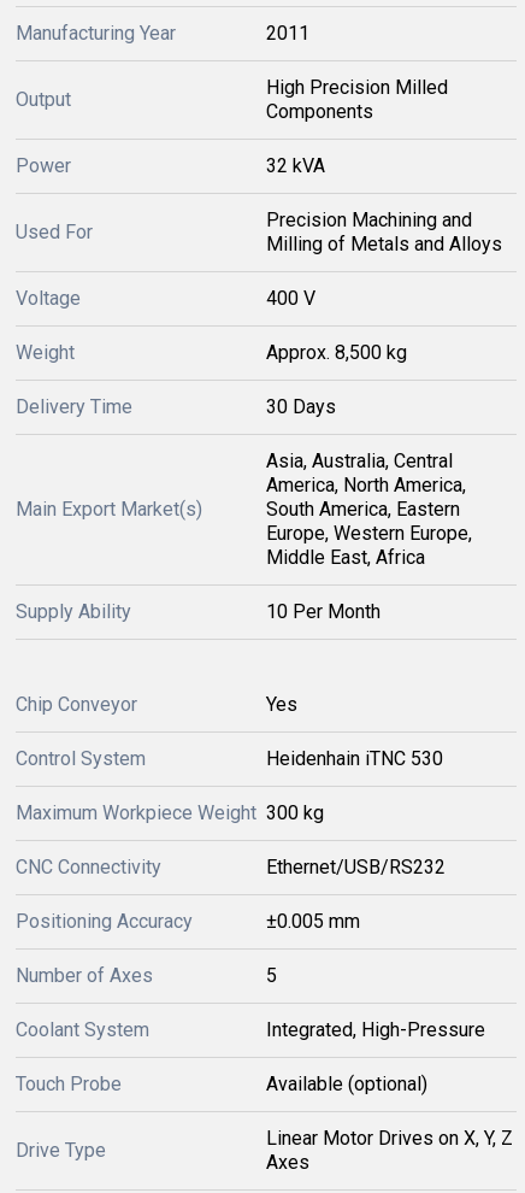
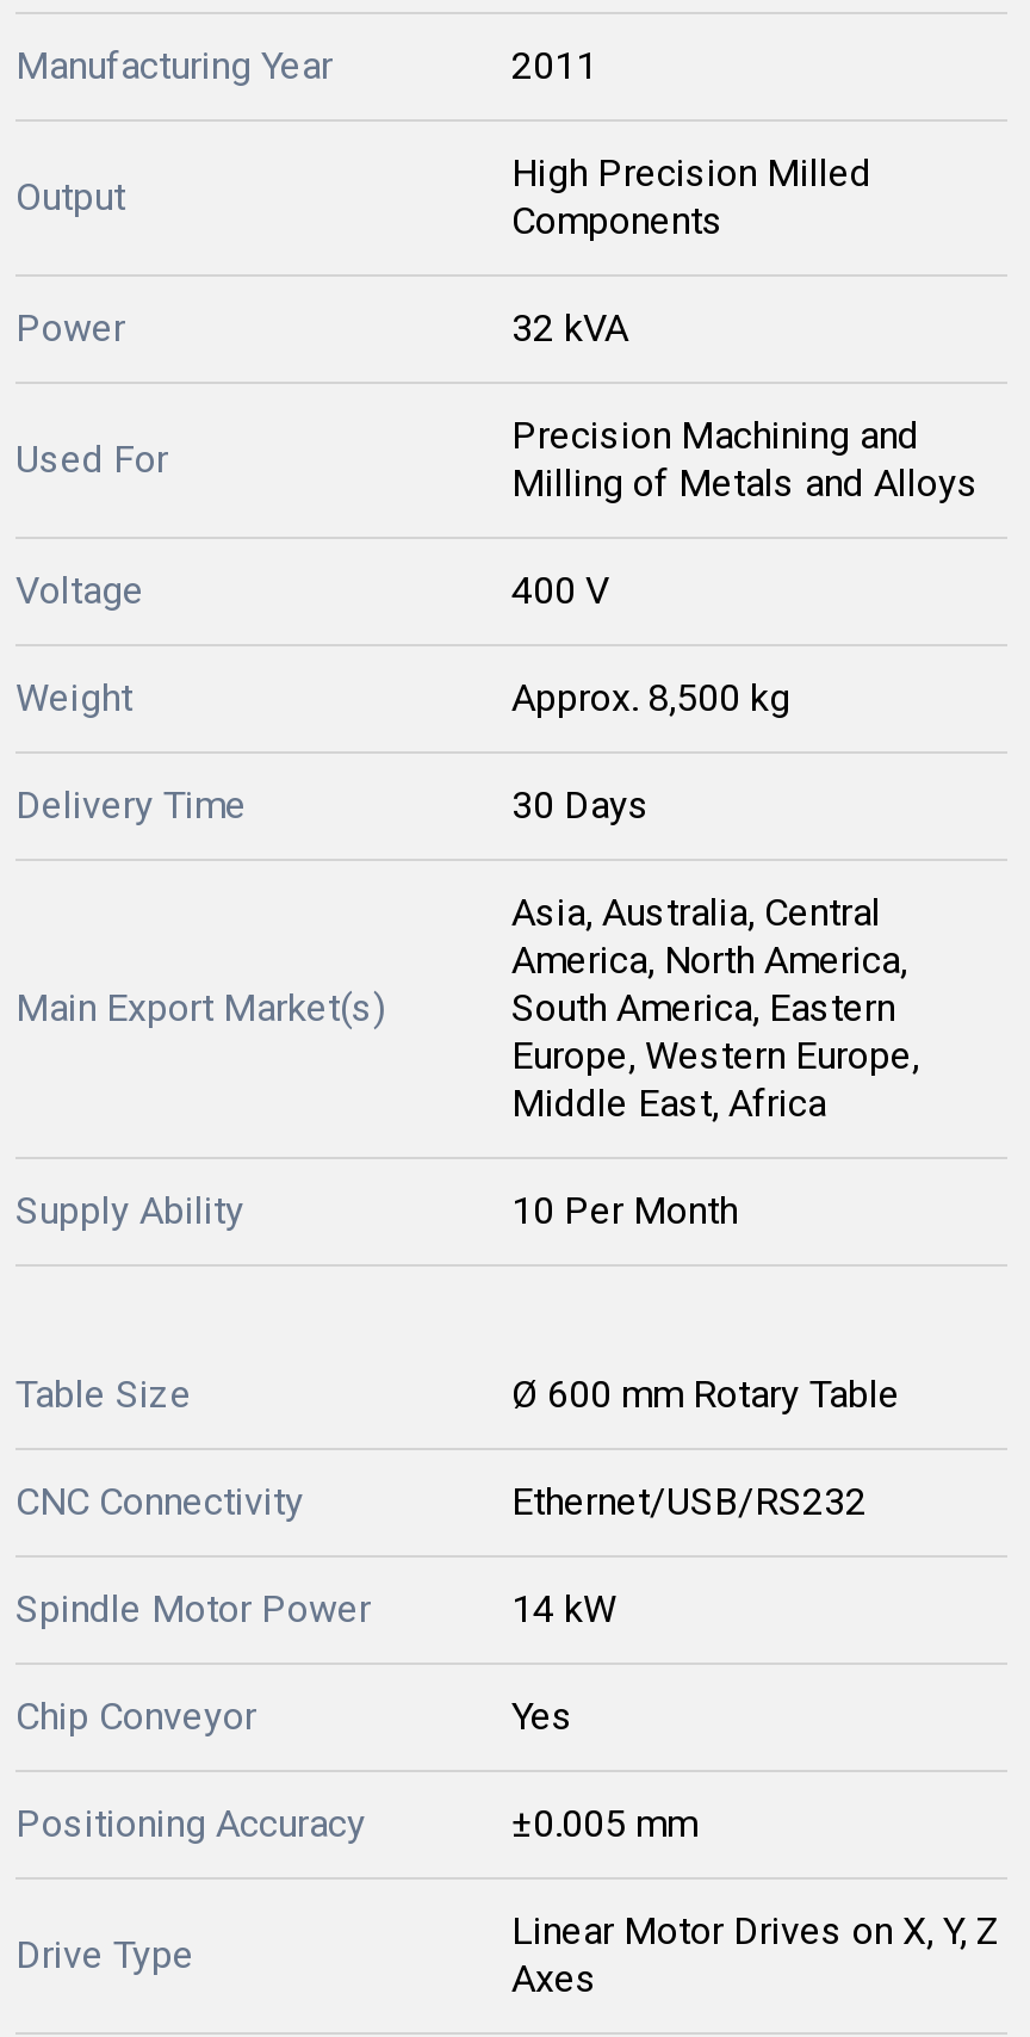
+ Table Size
+ Ø 600 mm Rotary Table
+ Spindle Motor Power
+ 14 kW

moved down: Chip Conveyor | Yes

- Control System
- Heidenhain iTNC 530
- Maximum Workpiece Weight 300 kg

moved up: CNC Connectivity | Ethernet/USB/RS232

- Number of Axes
- 5
- Coolant System
- Integrated, High-Pressure
- Touch Probe
- Available (optional)
